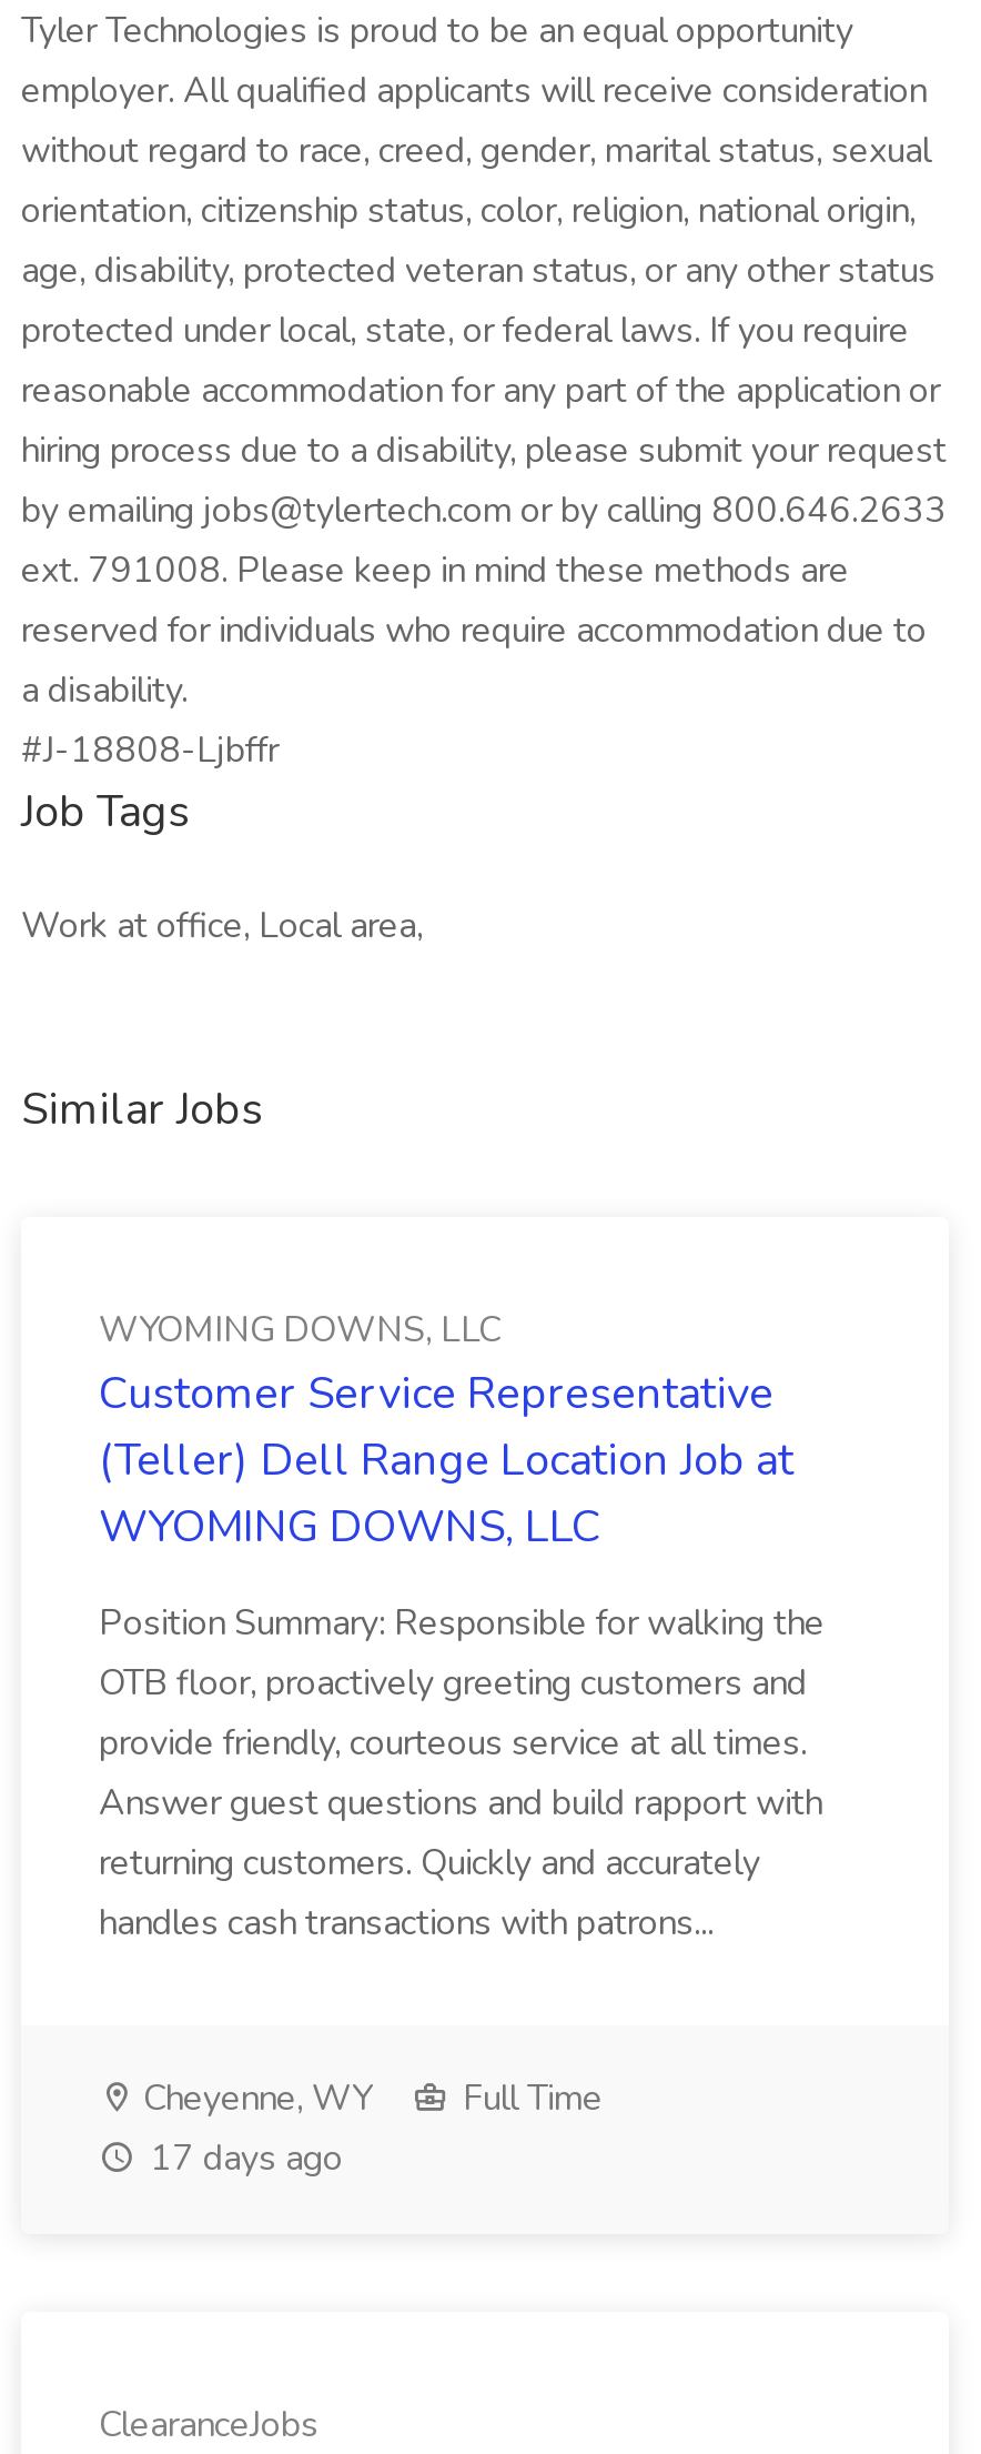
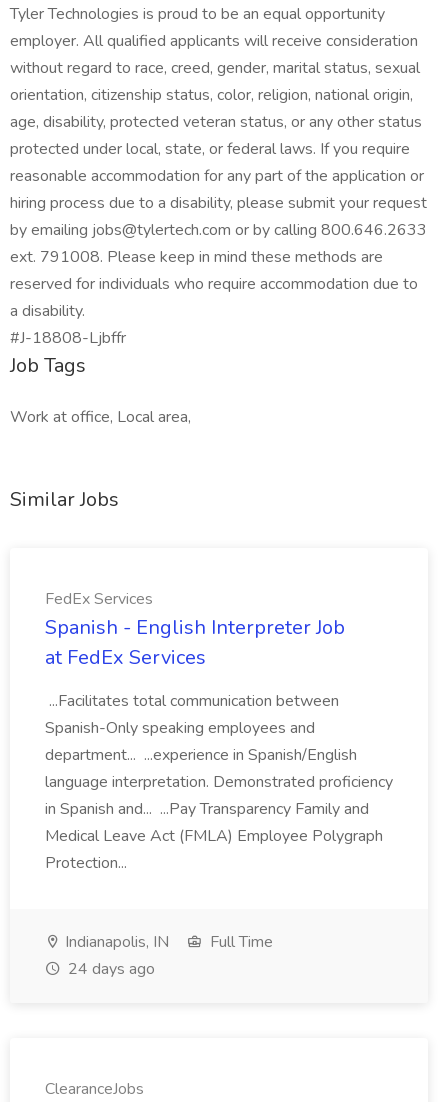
- WYOMING DOWNS, LLC
- Customer Service Representative
- (Teller) Dell Range Location Job at
- WYOMING DOWNS, LLC
+ FedEx Services
+ Spanish - English Interpreter Job
+ at FedEx Services

- Position Summary: Responsible for walking the
- OTB floor, proactively greeting customers and
- provide friendly, courteous service at all times.
- Answer guest questions and build rapport with
- returning customers. Quickly and accurately
- handles cash transactions with patrons...
+ ...Facilitates total communication between
+ Spanish-Only speaking employees and
+ department... ...experience in Spanish/English
+ language interpretation. Demonstrated proficiency
+ in Spanish and... ...Pay Transparency Family and
+ Medical Leave Act (FMLA) Employee Polygraph
+ Protection...

- Cheyenne, WY
+ Indianapolis, IN

- 17 days ago
+ 24 days ago
